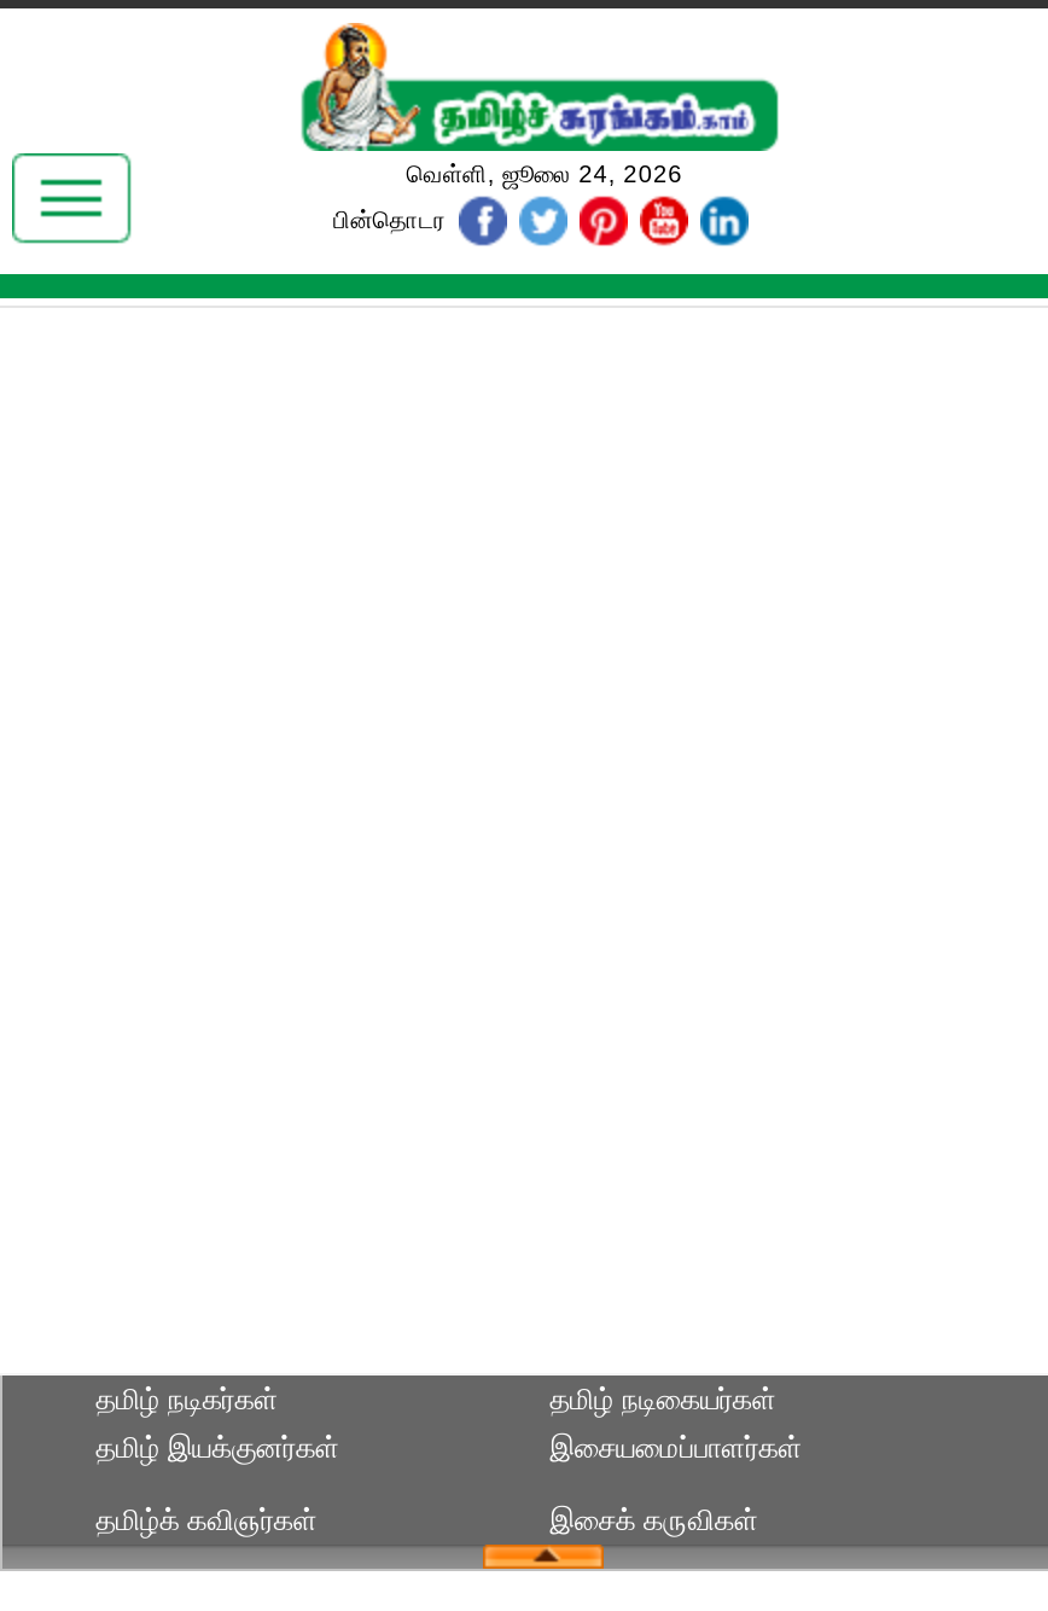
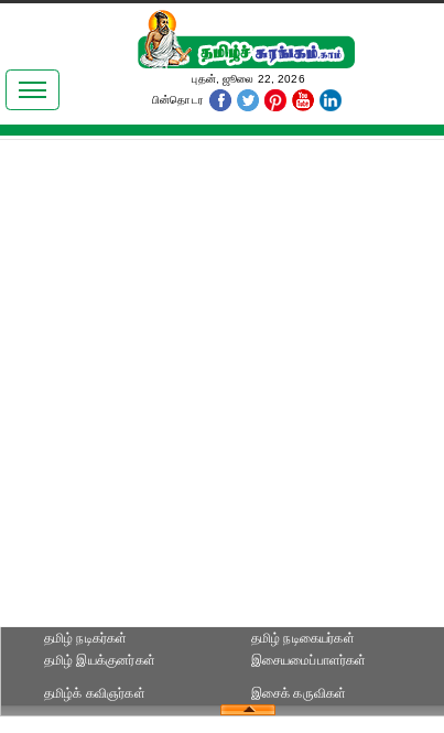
- வெள்ளி, ஜூலை 24, 2026
+ புதன், ஜூலை 22, 2026
